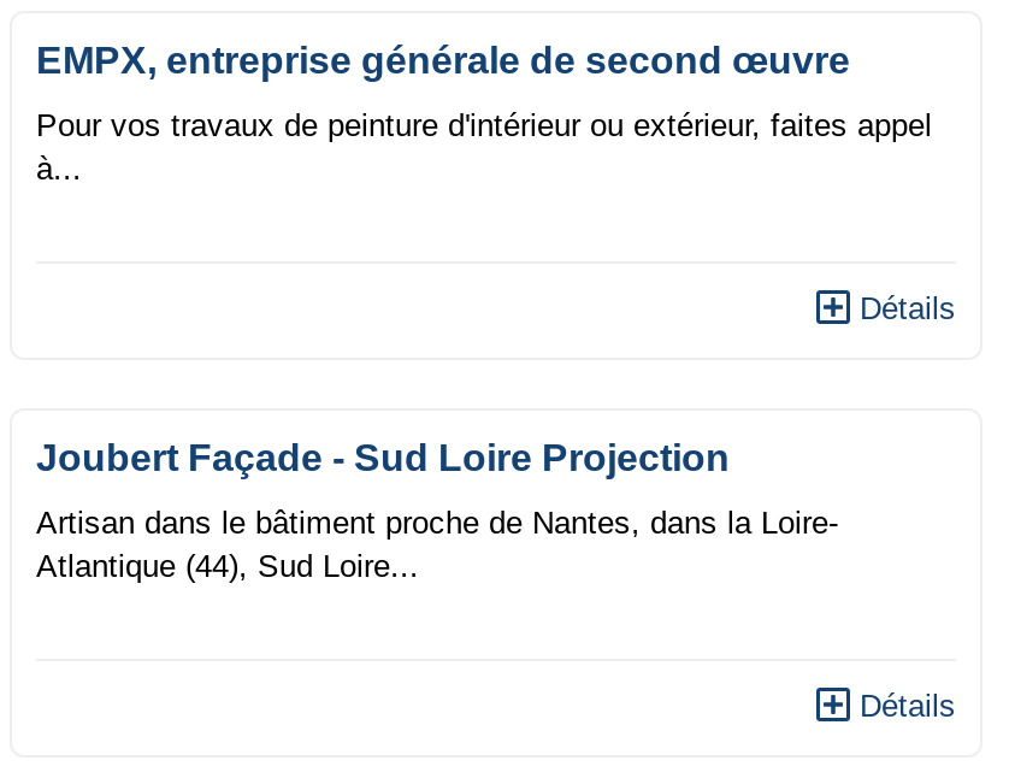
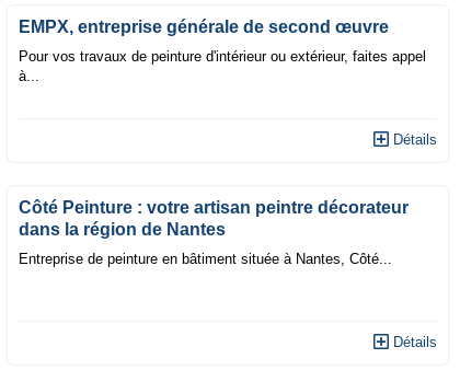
- Joubert Façade - Sud Loire Projection
+ Côté Peinture : votre artisan peintre décorateur
+ dans la région de Nantes

- Artisan dans le bâtiment proche de Nantes, dans la Loire-
- Atlantique (44), Sud Loire...
+ Entreprise de peinture en bâtiment située à Nantes, Côté...
